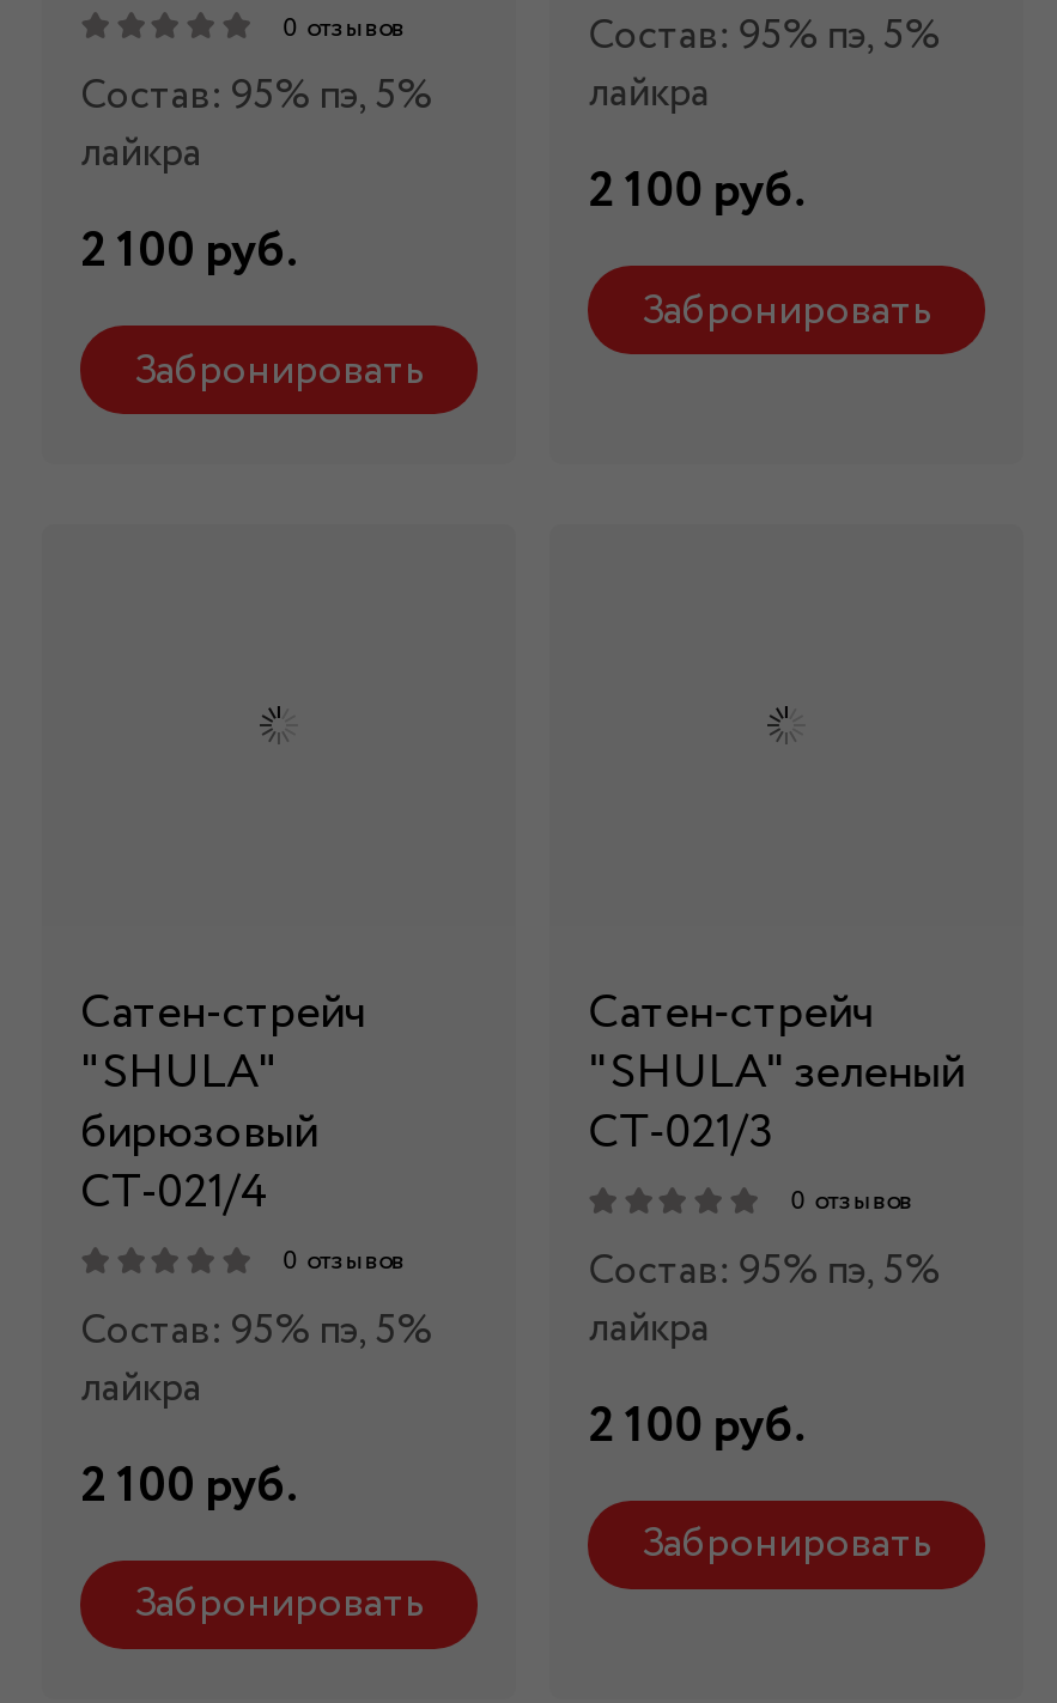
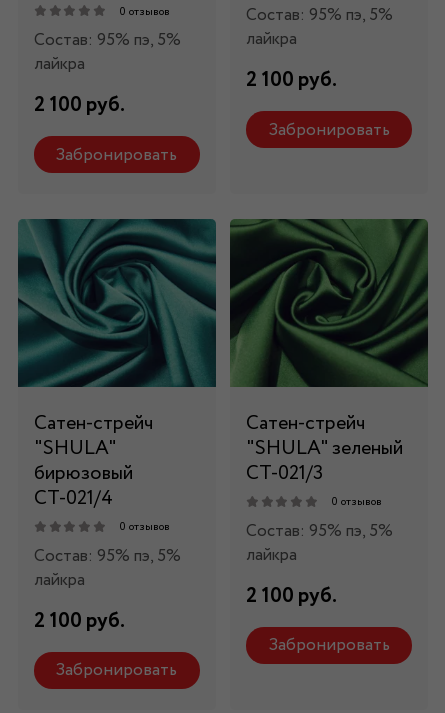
+ [image]

+ [image]
